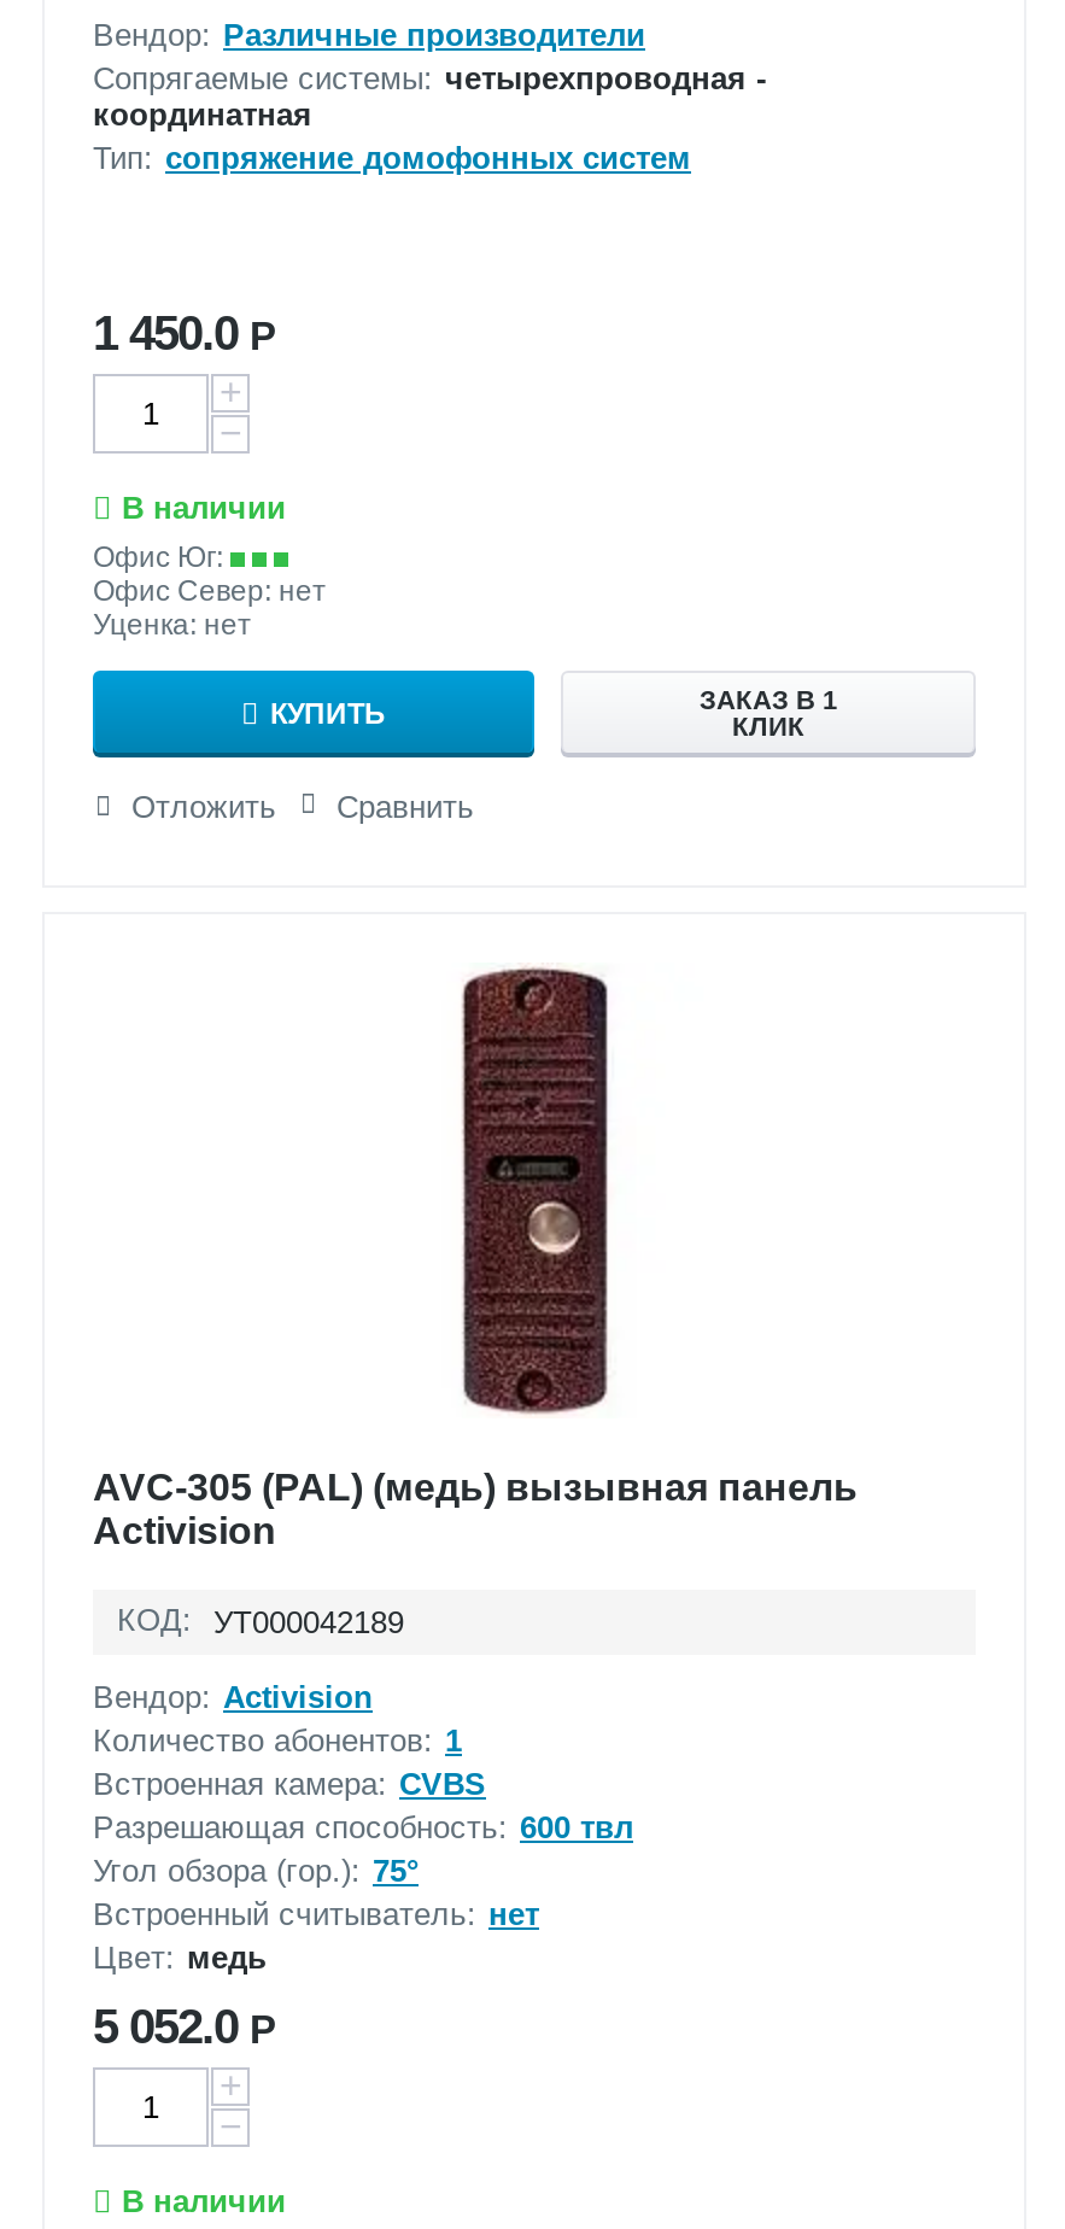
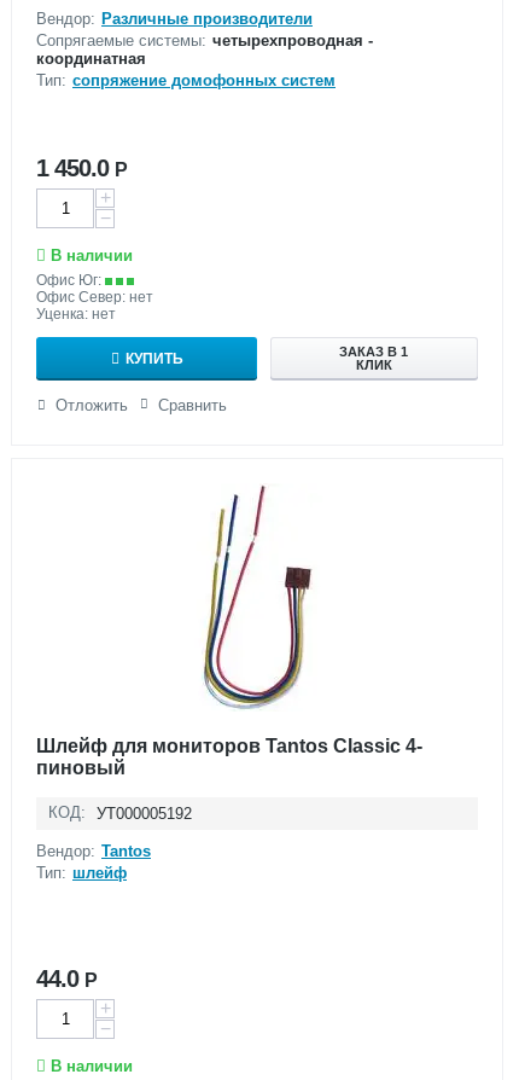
- [image]
- AVC-305 (PAL) (медь) вызывная панель
- Activision
+ [image]
+ Шлейф для мониторов Tantos Classic 4-
+ пиновый

- КОД: УТ000042189
+ КОД: УТ000005192

- Вендор: Activision
- Количество абонентов: 1
- Встроенная камера: CVBS
- Разрешающая способность: 600 твл
- Угол обзора (гор.): 75°
- Встроенный считыватель: нет
- Цвет: медь
+ Вендор: Tantos
+ Тип: шлейф

- 5 052.0 Р
+ 44.0 Р
